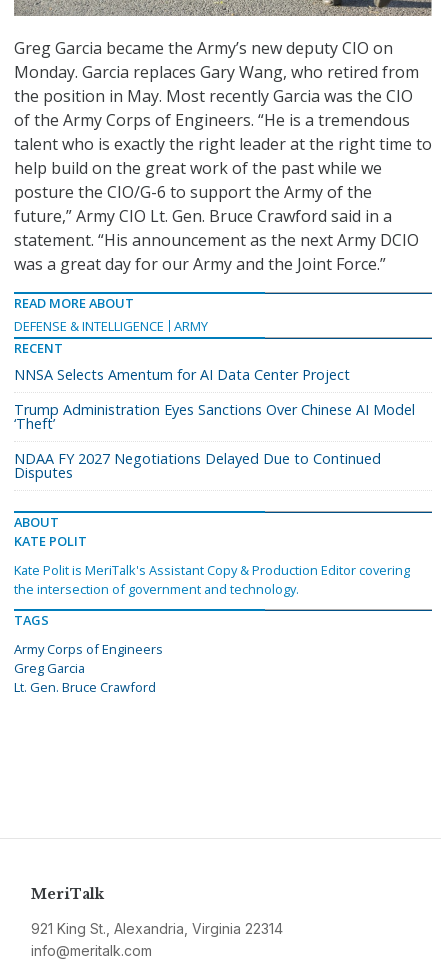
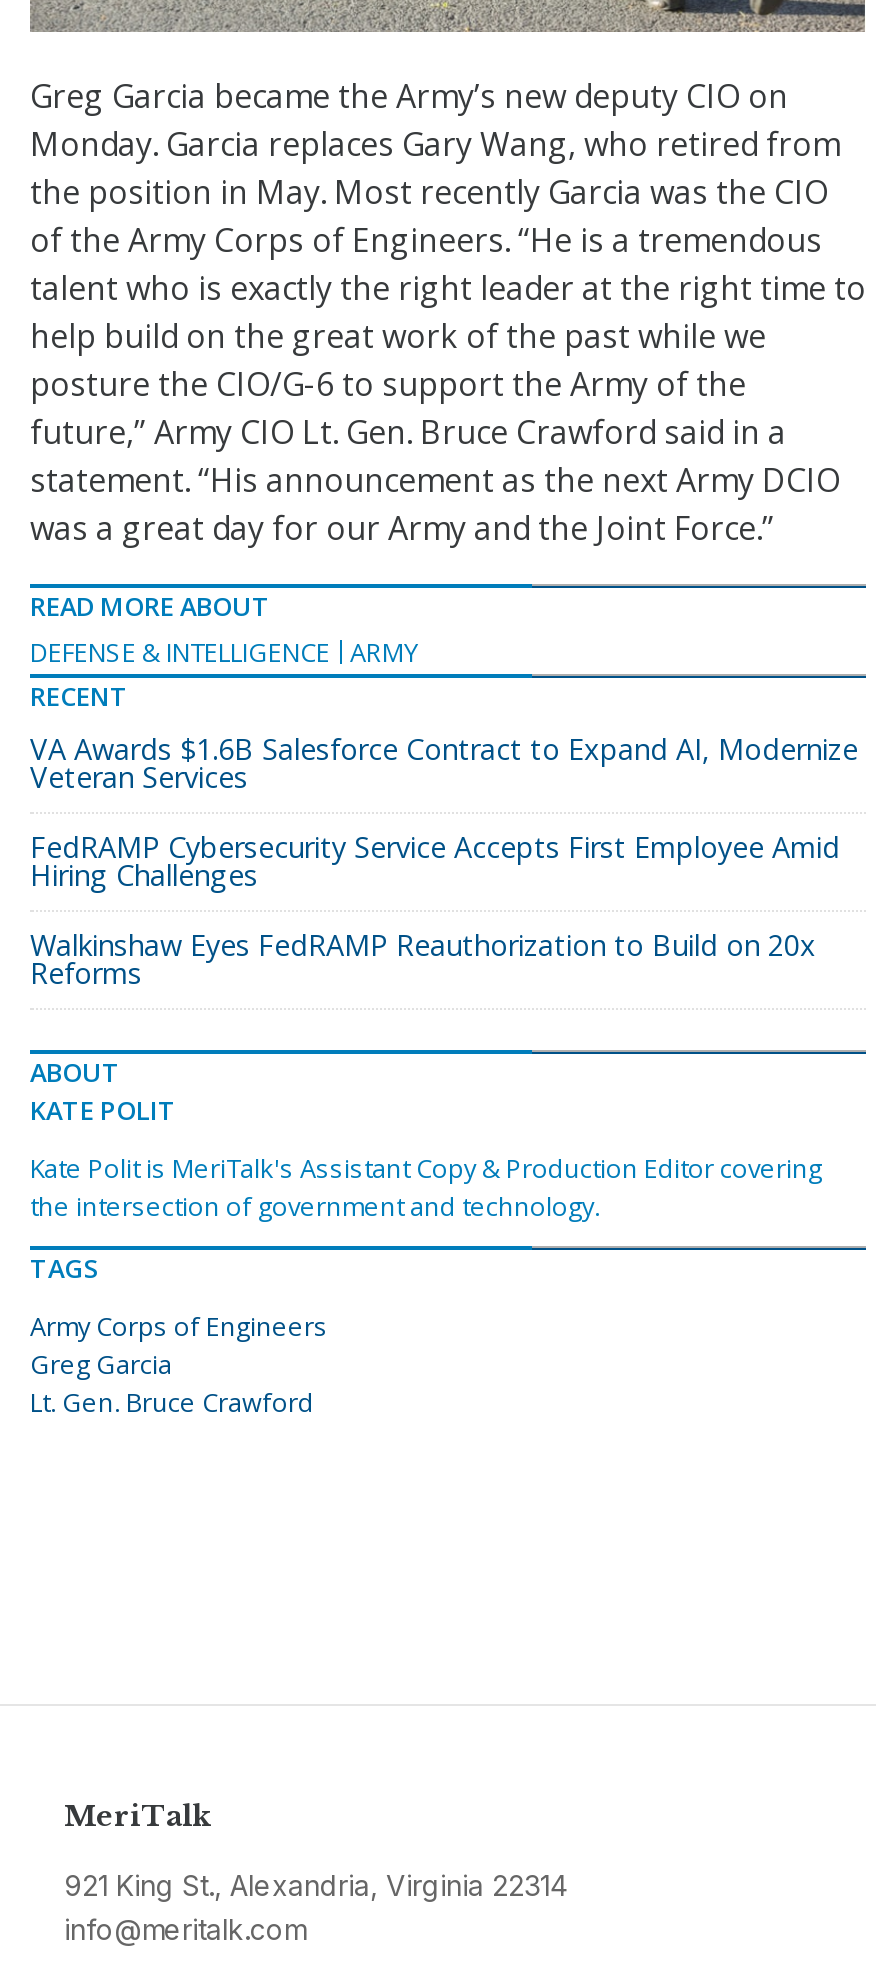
- NNSA Selects Amentum for AI Data Center Project
+ VA Awards $1.6B Salesforce Contract to Expand AI, Modernize
+ Veteran Services

- Trump Administration Eyes Sanctions Over Chinese AI Model
- ‘Theft’
+ FedRAMP Cybersecurity Service Accepts First Employee Amid
+ Hiring Challenges

- NDAA FY 2027 Negotiations Delayed Due to Continued
- Disputes
+ Walkinshaw Eyes FedRAMP Reauthorization to Build on 20x
+ Reforms
